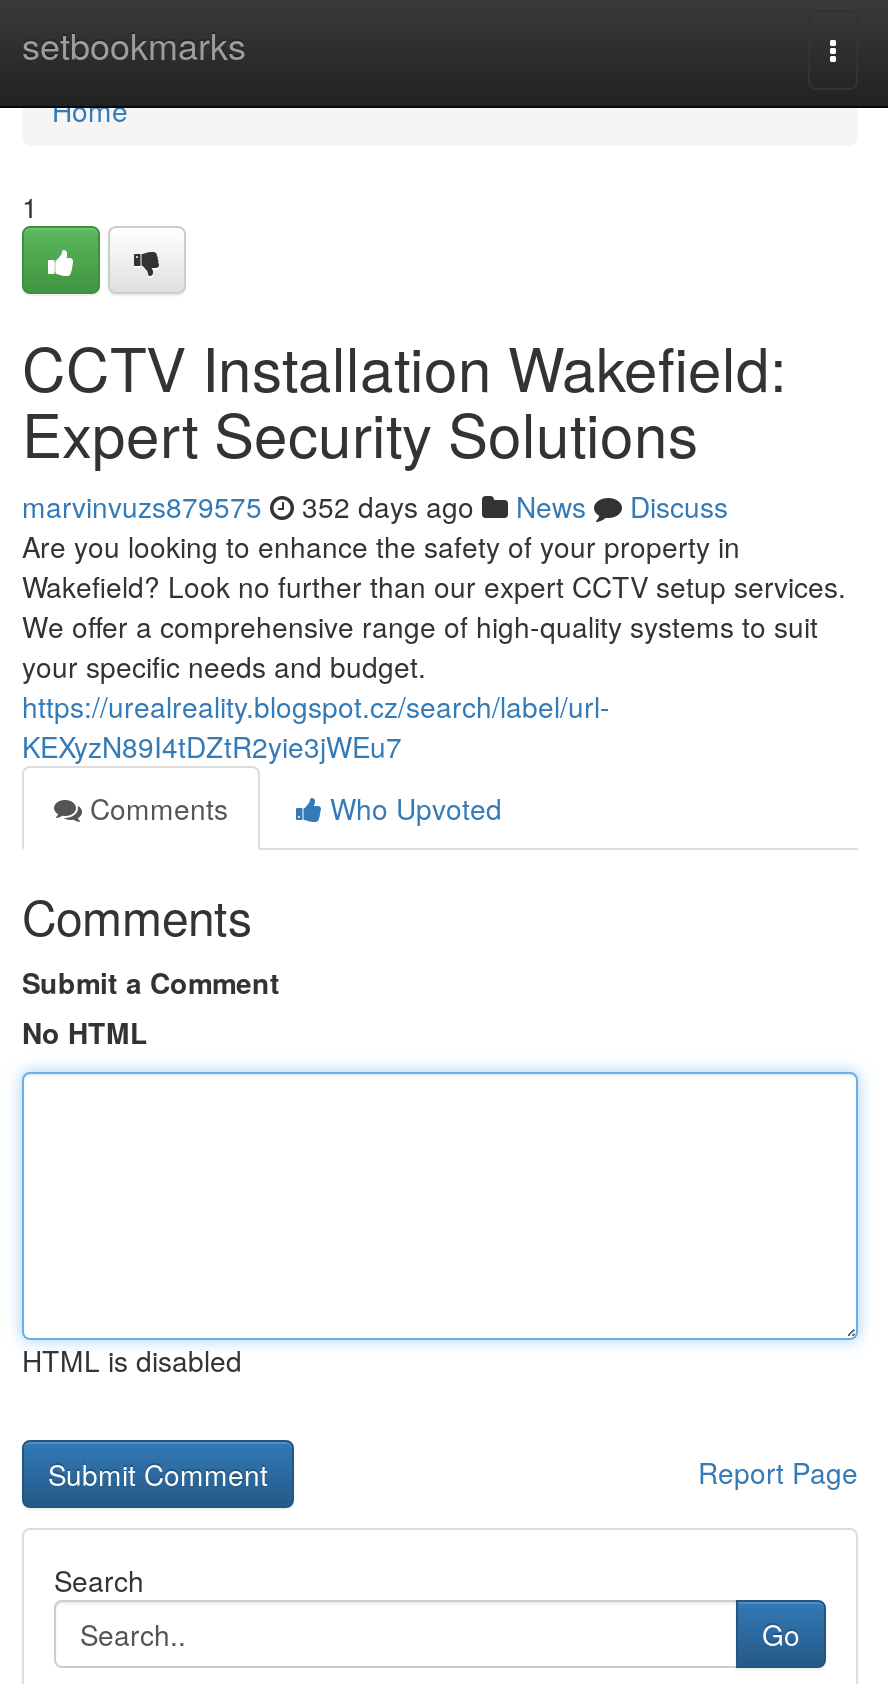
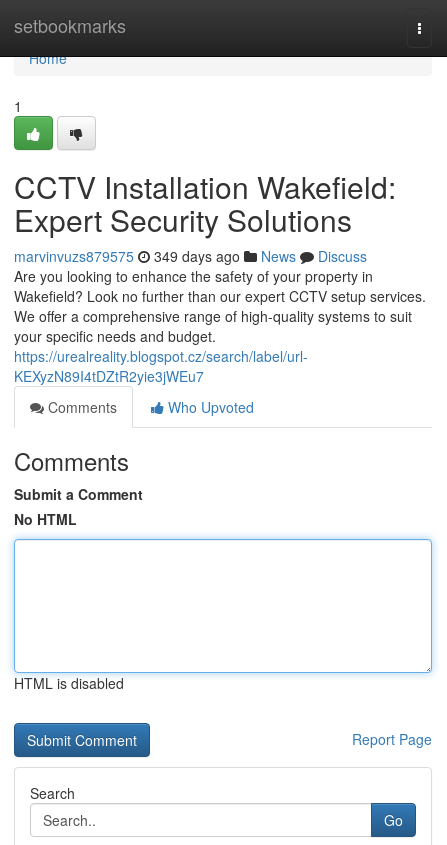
- marvinvuzs879575 352 days ago News Discuss
+ marvinvuzs879575 349 days ago News Discuss
